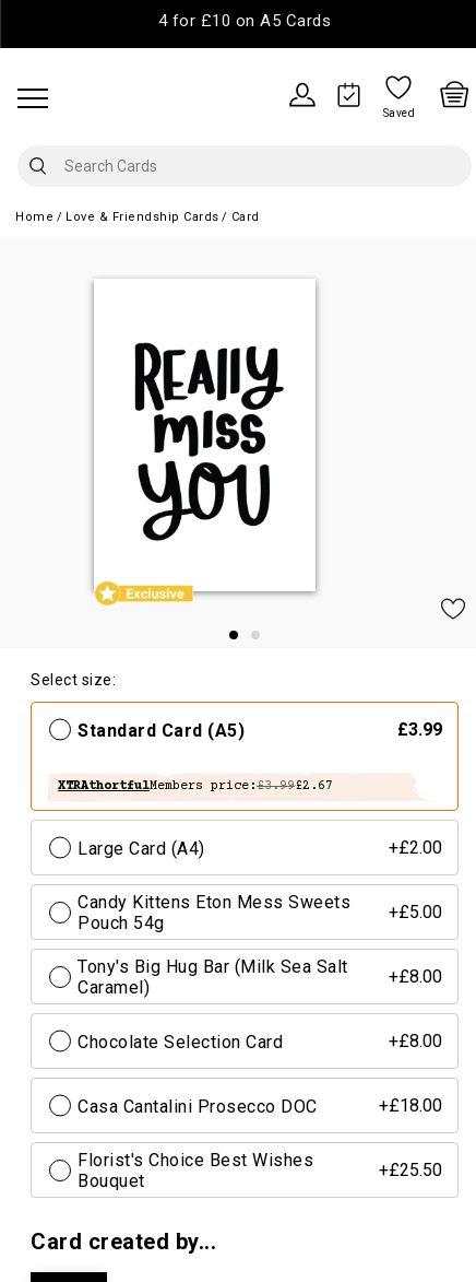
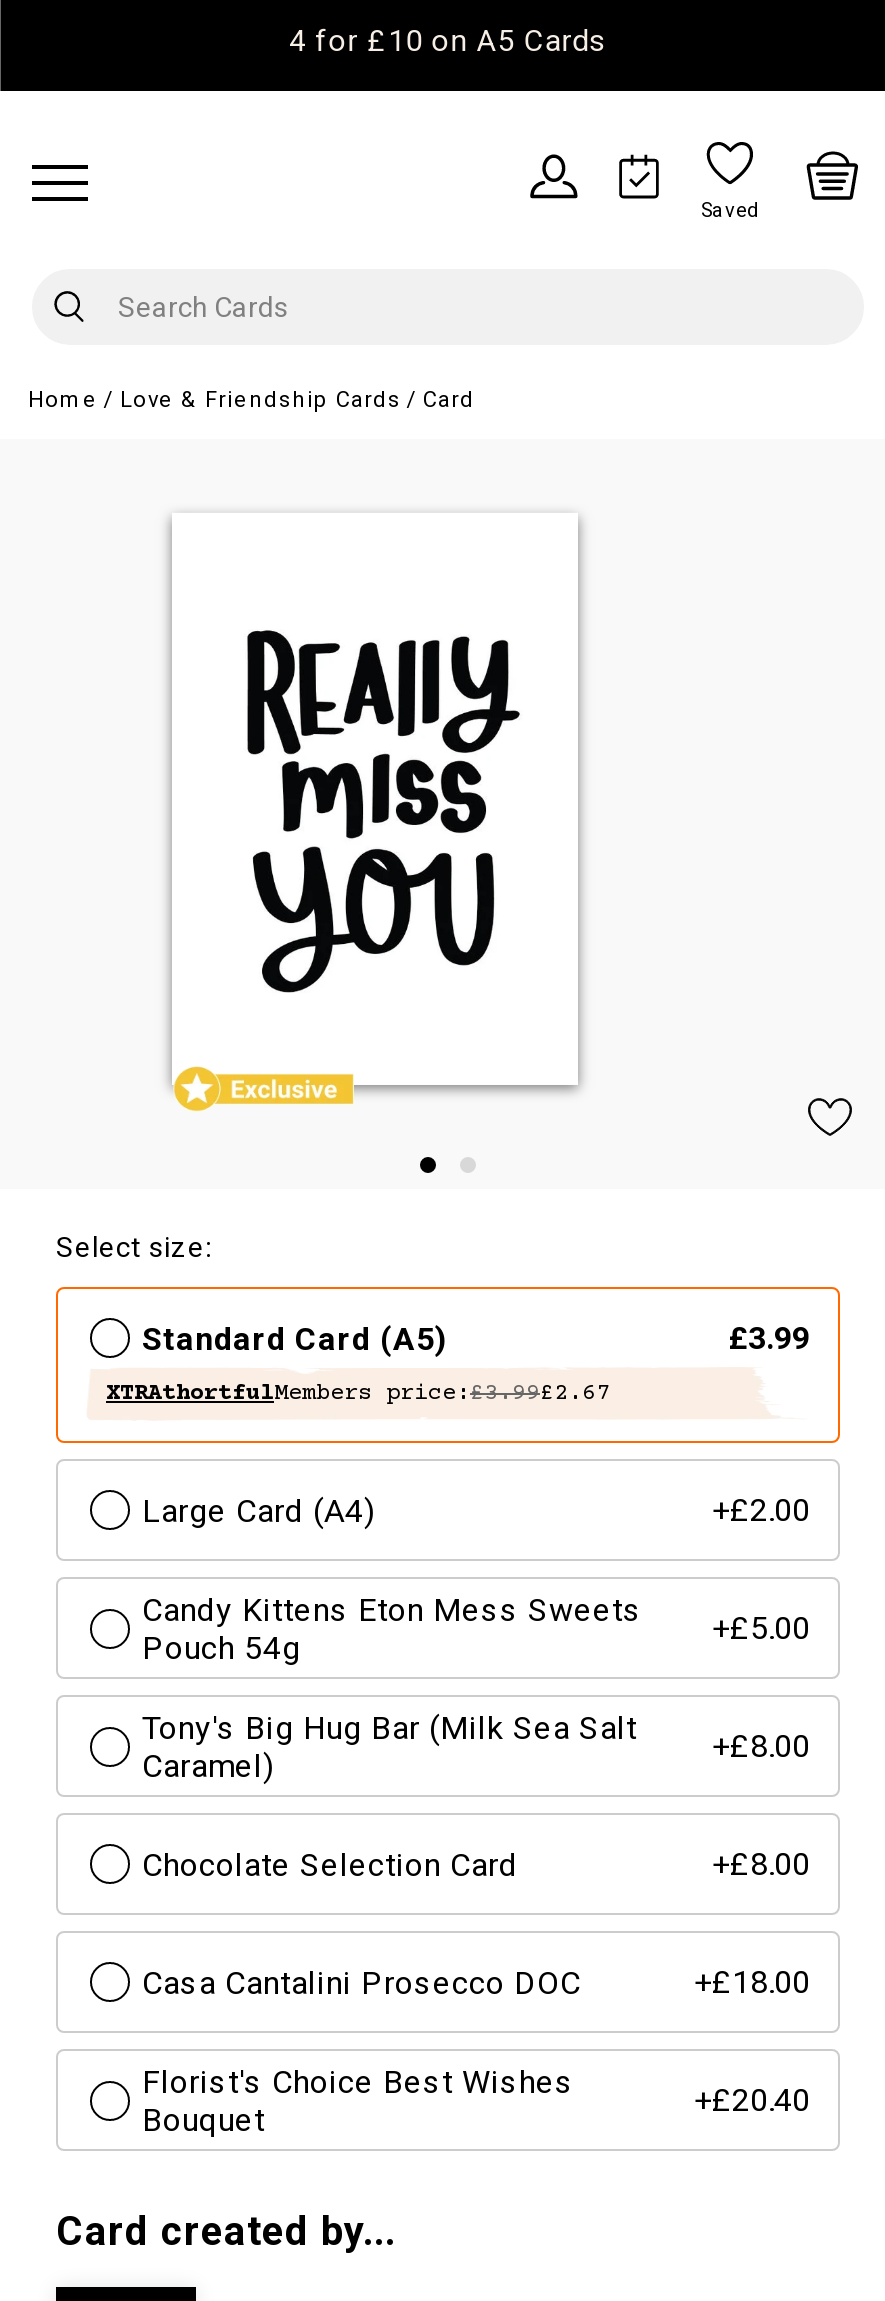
- +£25.50
+ +£20.40
